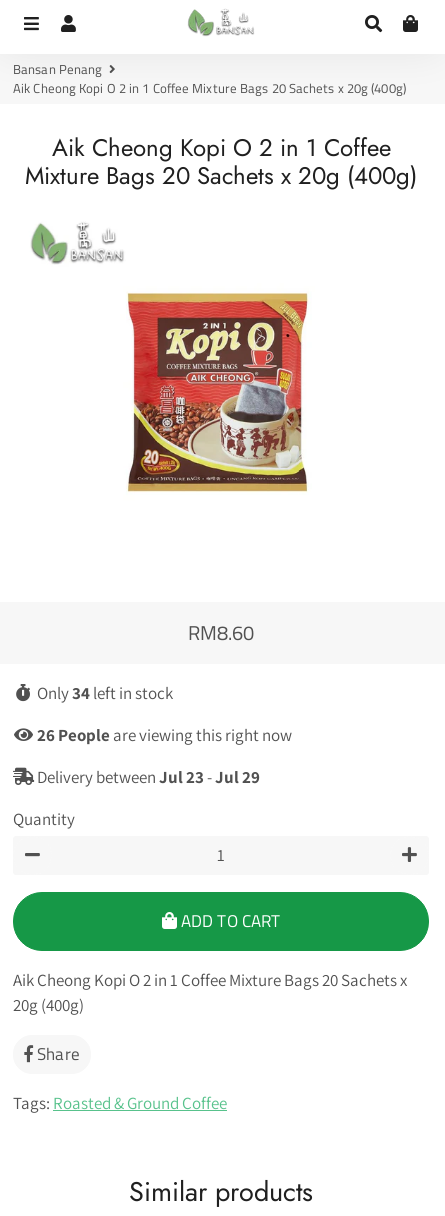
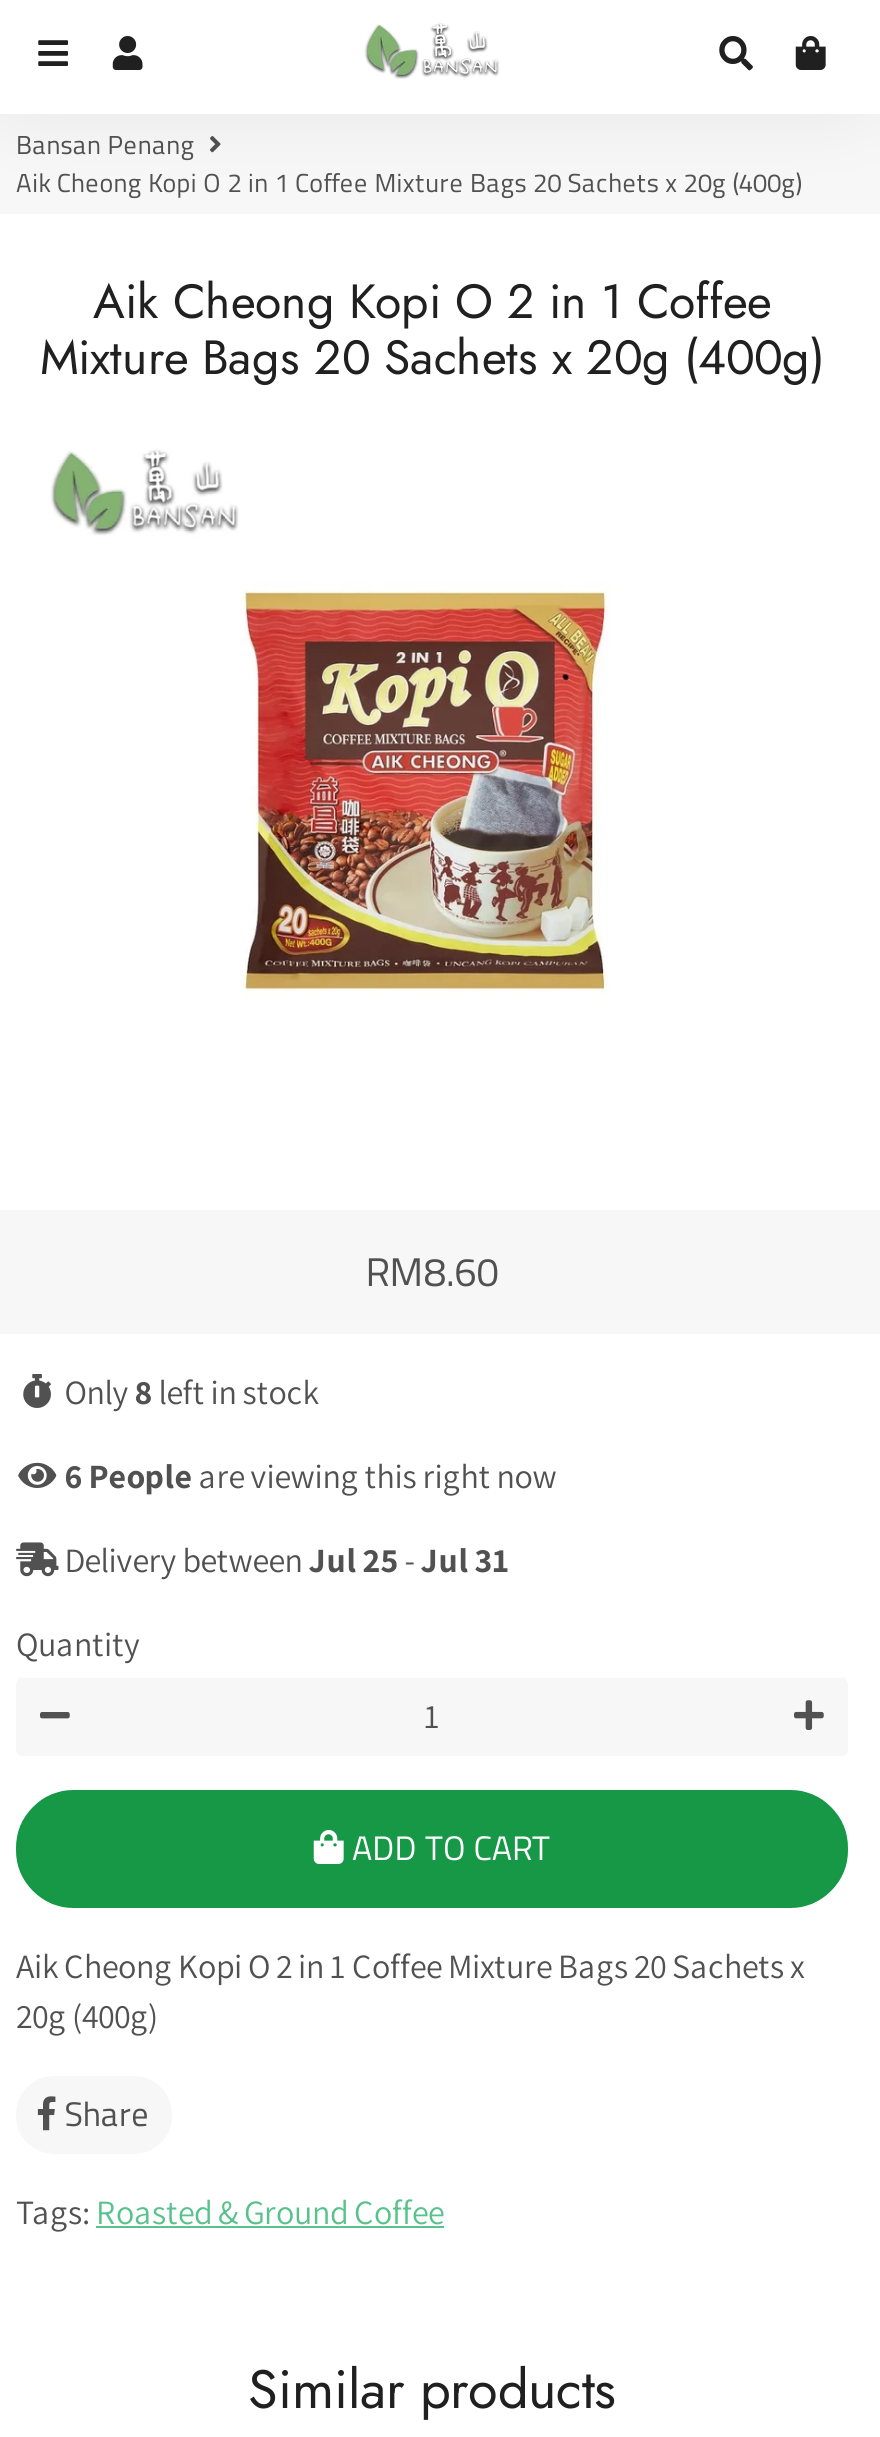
- Only 34 left in stock
+ Only 8 left in stock

- 26 People are viewing this right now
+ 6 People are viewing this right now

- Delivery between Jul 23 - Jul 29
+ Delivery between Jul 25 - Jul 31
